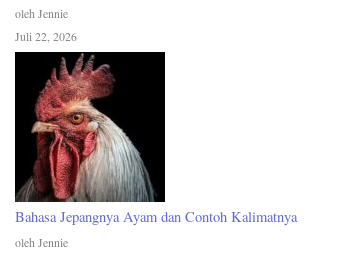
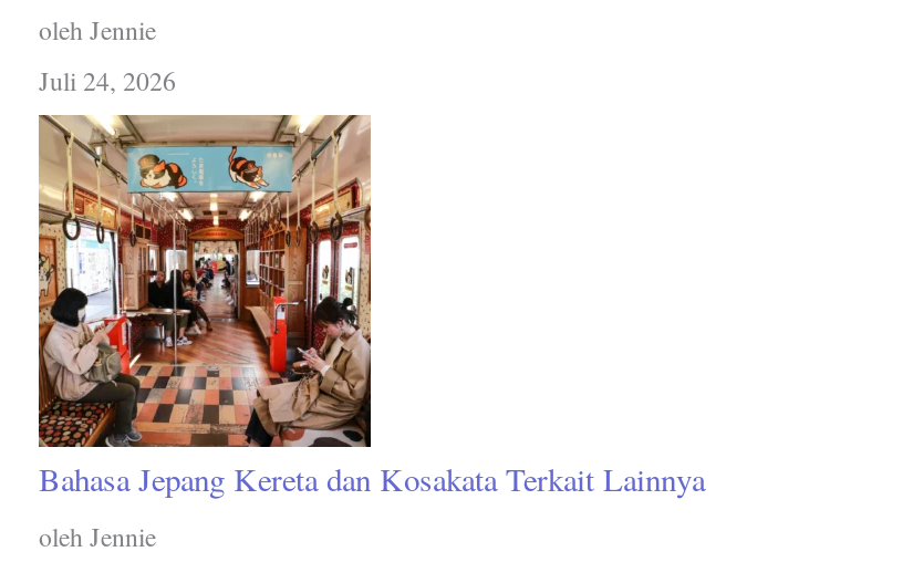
- Juli 22, 2026
+ Juli 24, 2026

- [image]
- Bahasa Jepangnya Ayam dan Contoh Kalimatnya
+ [image]
+ Bahasa Jepang Kereta dan Kosakata Terkait Lainnya
